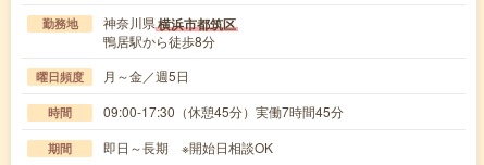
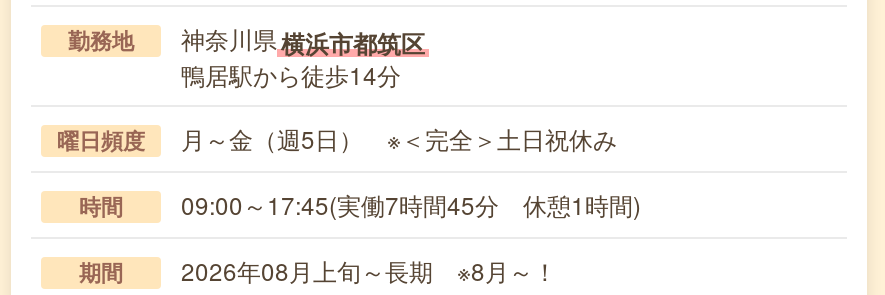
- 鴨居駅から徒歩8分
+ 鴨居駅から徒歩14分

- 月～金／週5日
+ 月～金（週5日） ※＜完全＞土日祝休み

- 09:00-17:30（休憩45分）実働7時間45分
+ 09:00～17:45(実働7時間45分 休憩1時間)

- 即日～長期 ※開始日相談OK
+ 2026年08月上旬～長期 ※8月～！
